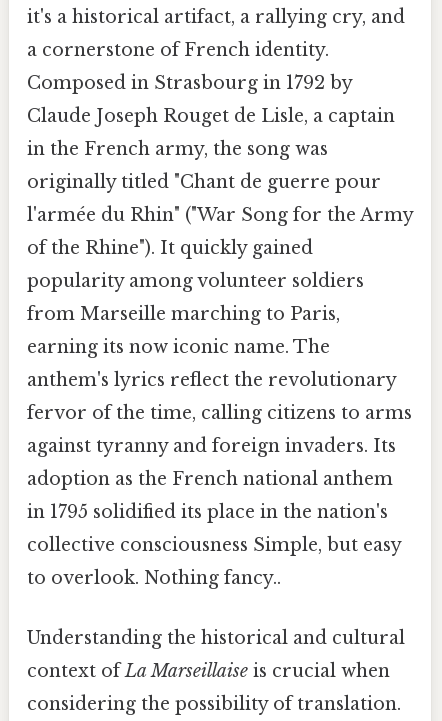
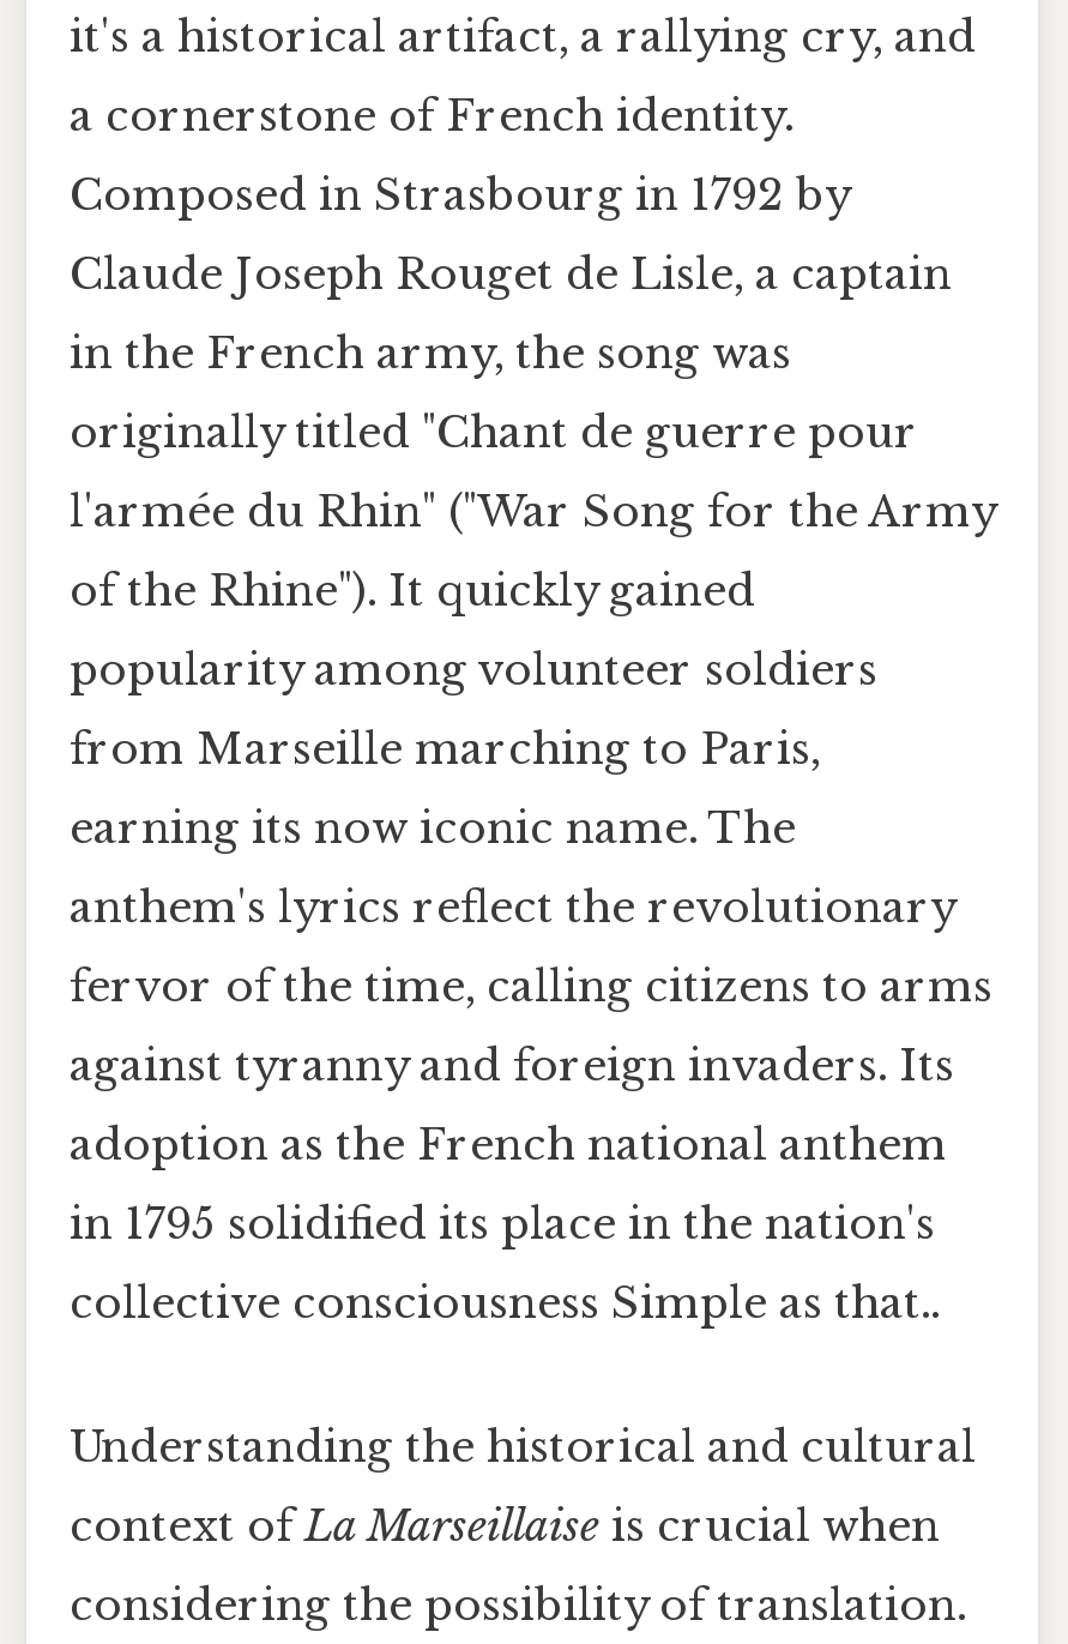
- collective consciousness Simple, but easy
- to overlook. Nothing fancy..
+ collective consciousness Simple as that..
